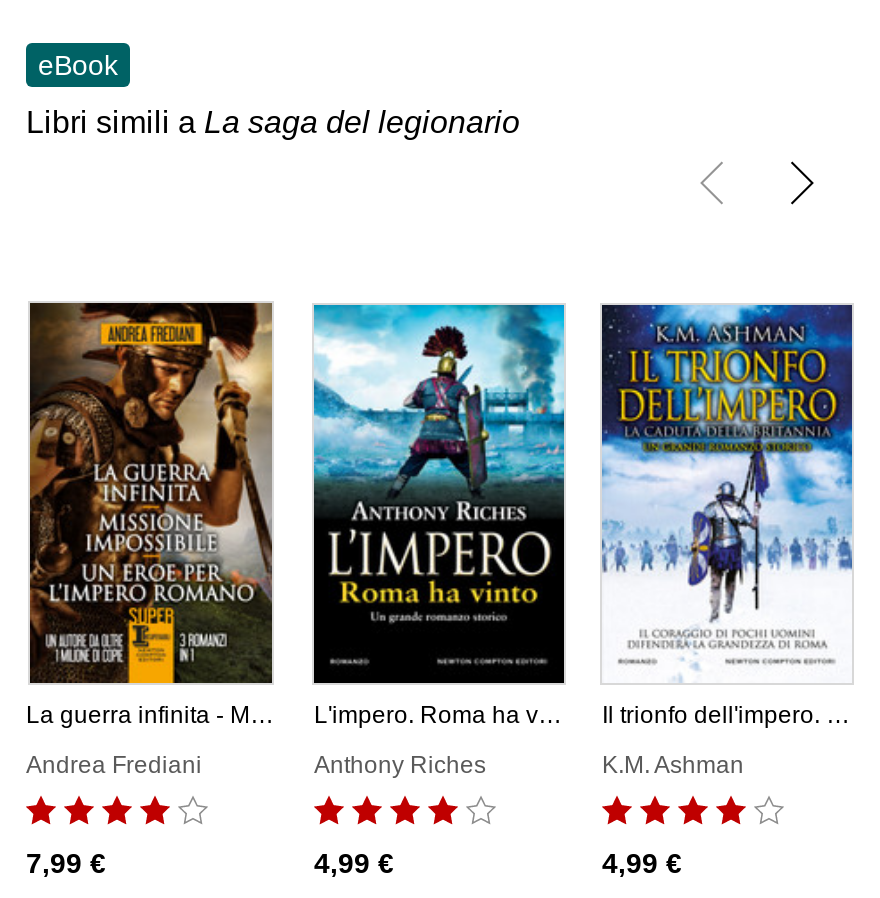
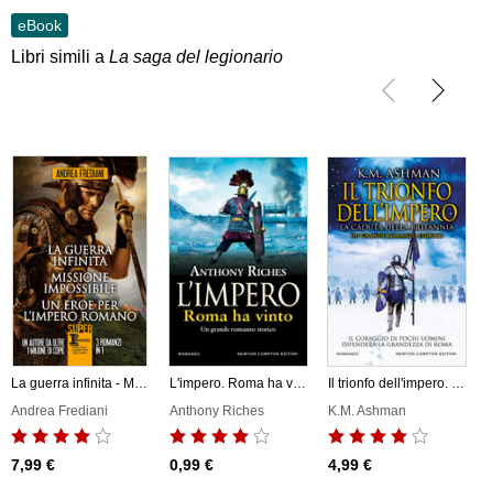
- 4,99 €
+ 0,99 €
